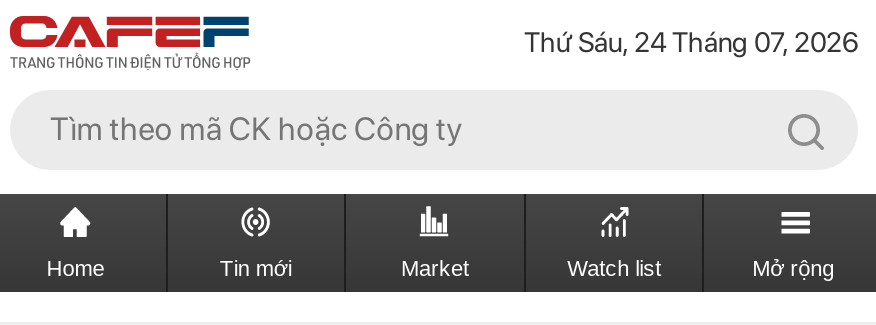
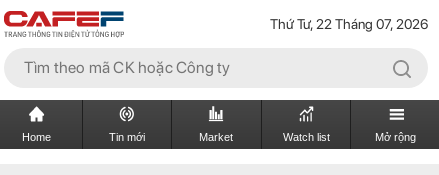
- Thứ Sáu, 24 Tháng 07, 2026
+ Thứ Tư, 22 Tháng 07, 2026
